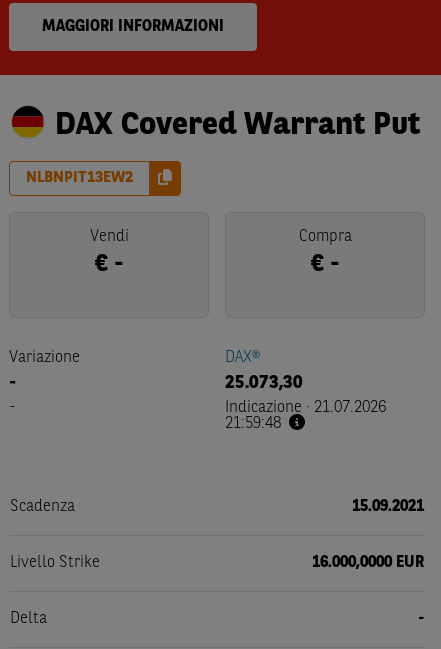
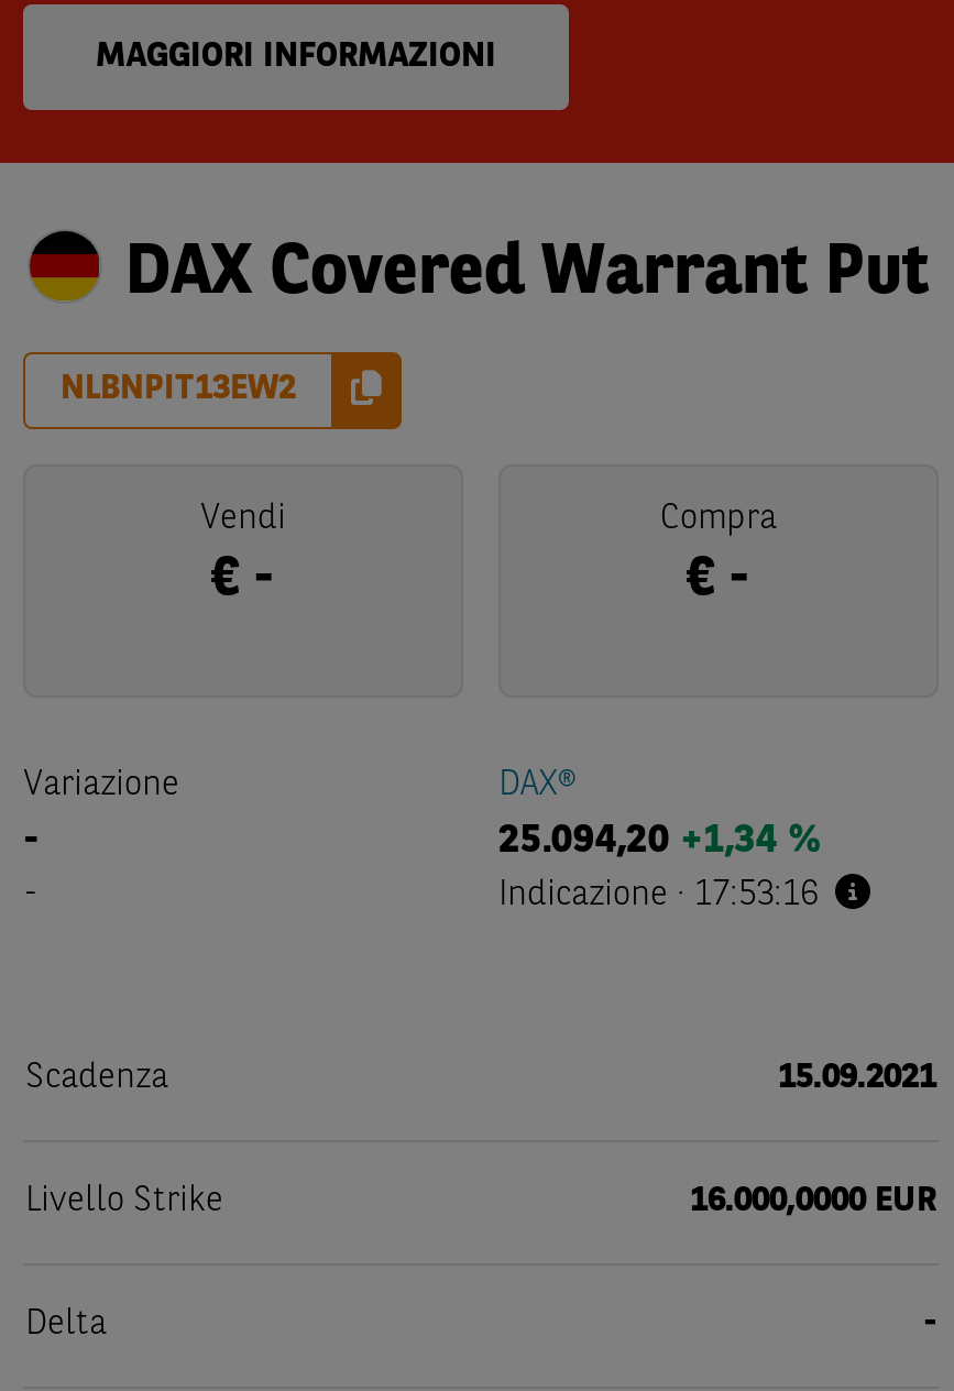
- 25.073,30
- Indicazione · 21.07.2026
- 21:59:48
+ 25.094,20 +1,34 %
+ Indicazione · 17:53:16
